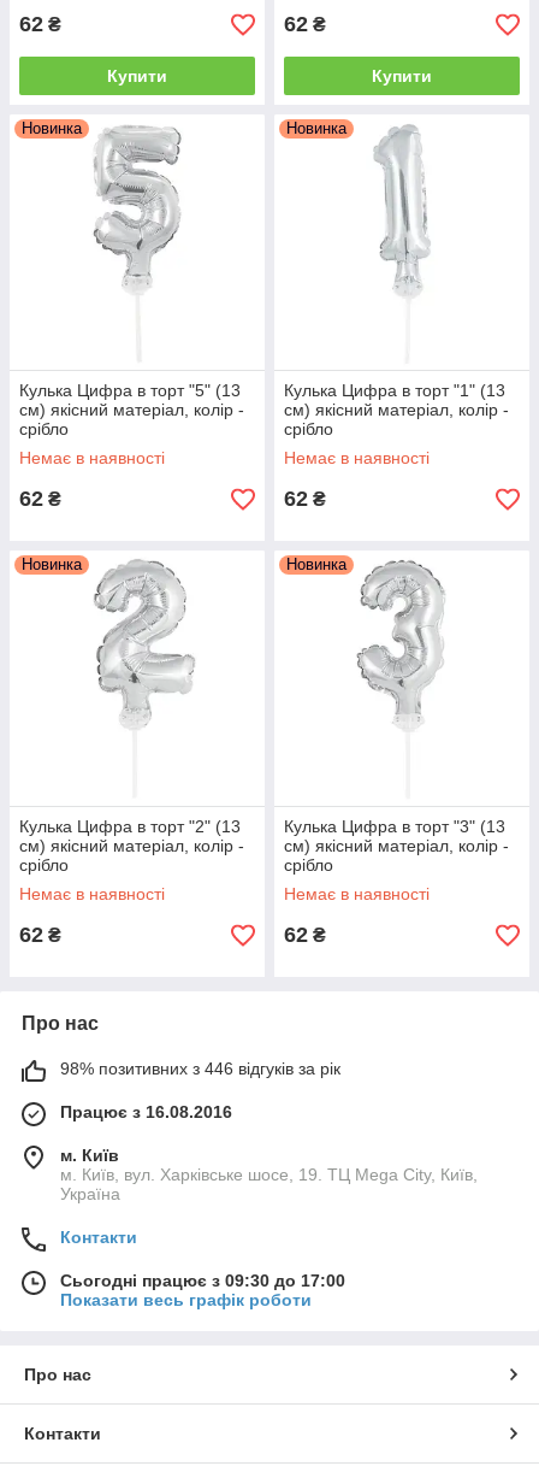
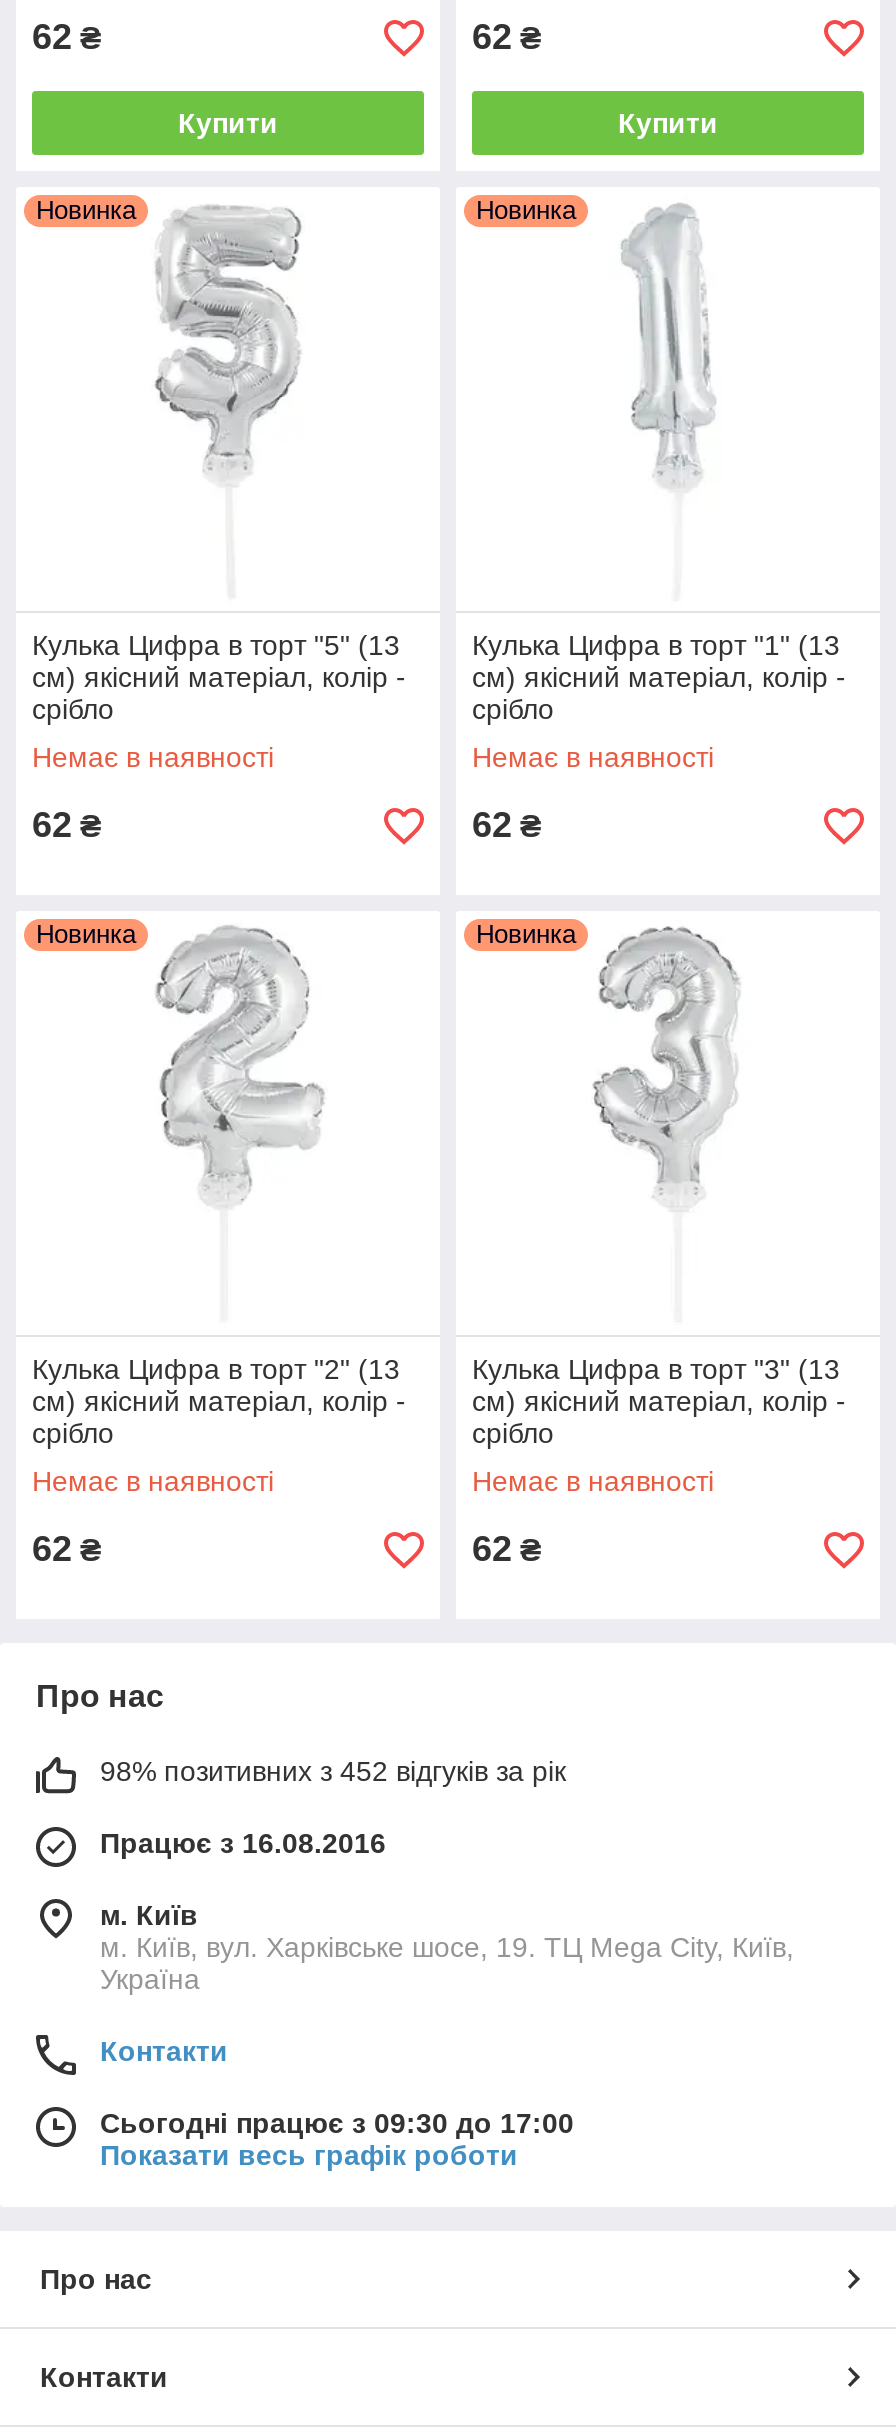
- 98% позитивних з 446 відгуків за рік
+ 98% позитивних з 452 відгуків за рік
